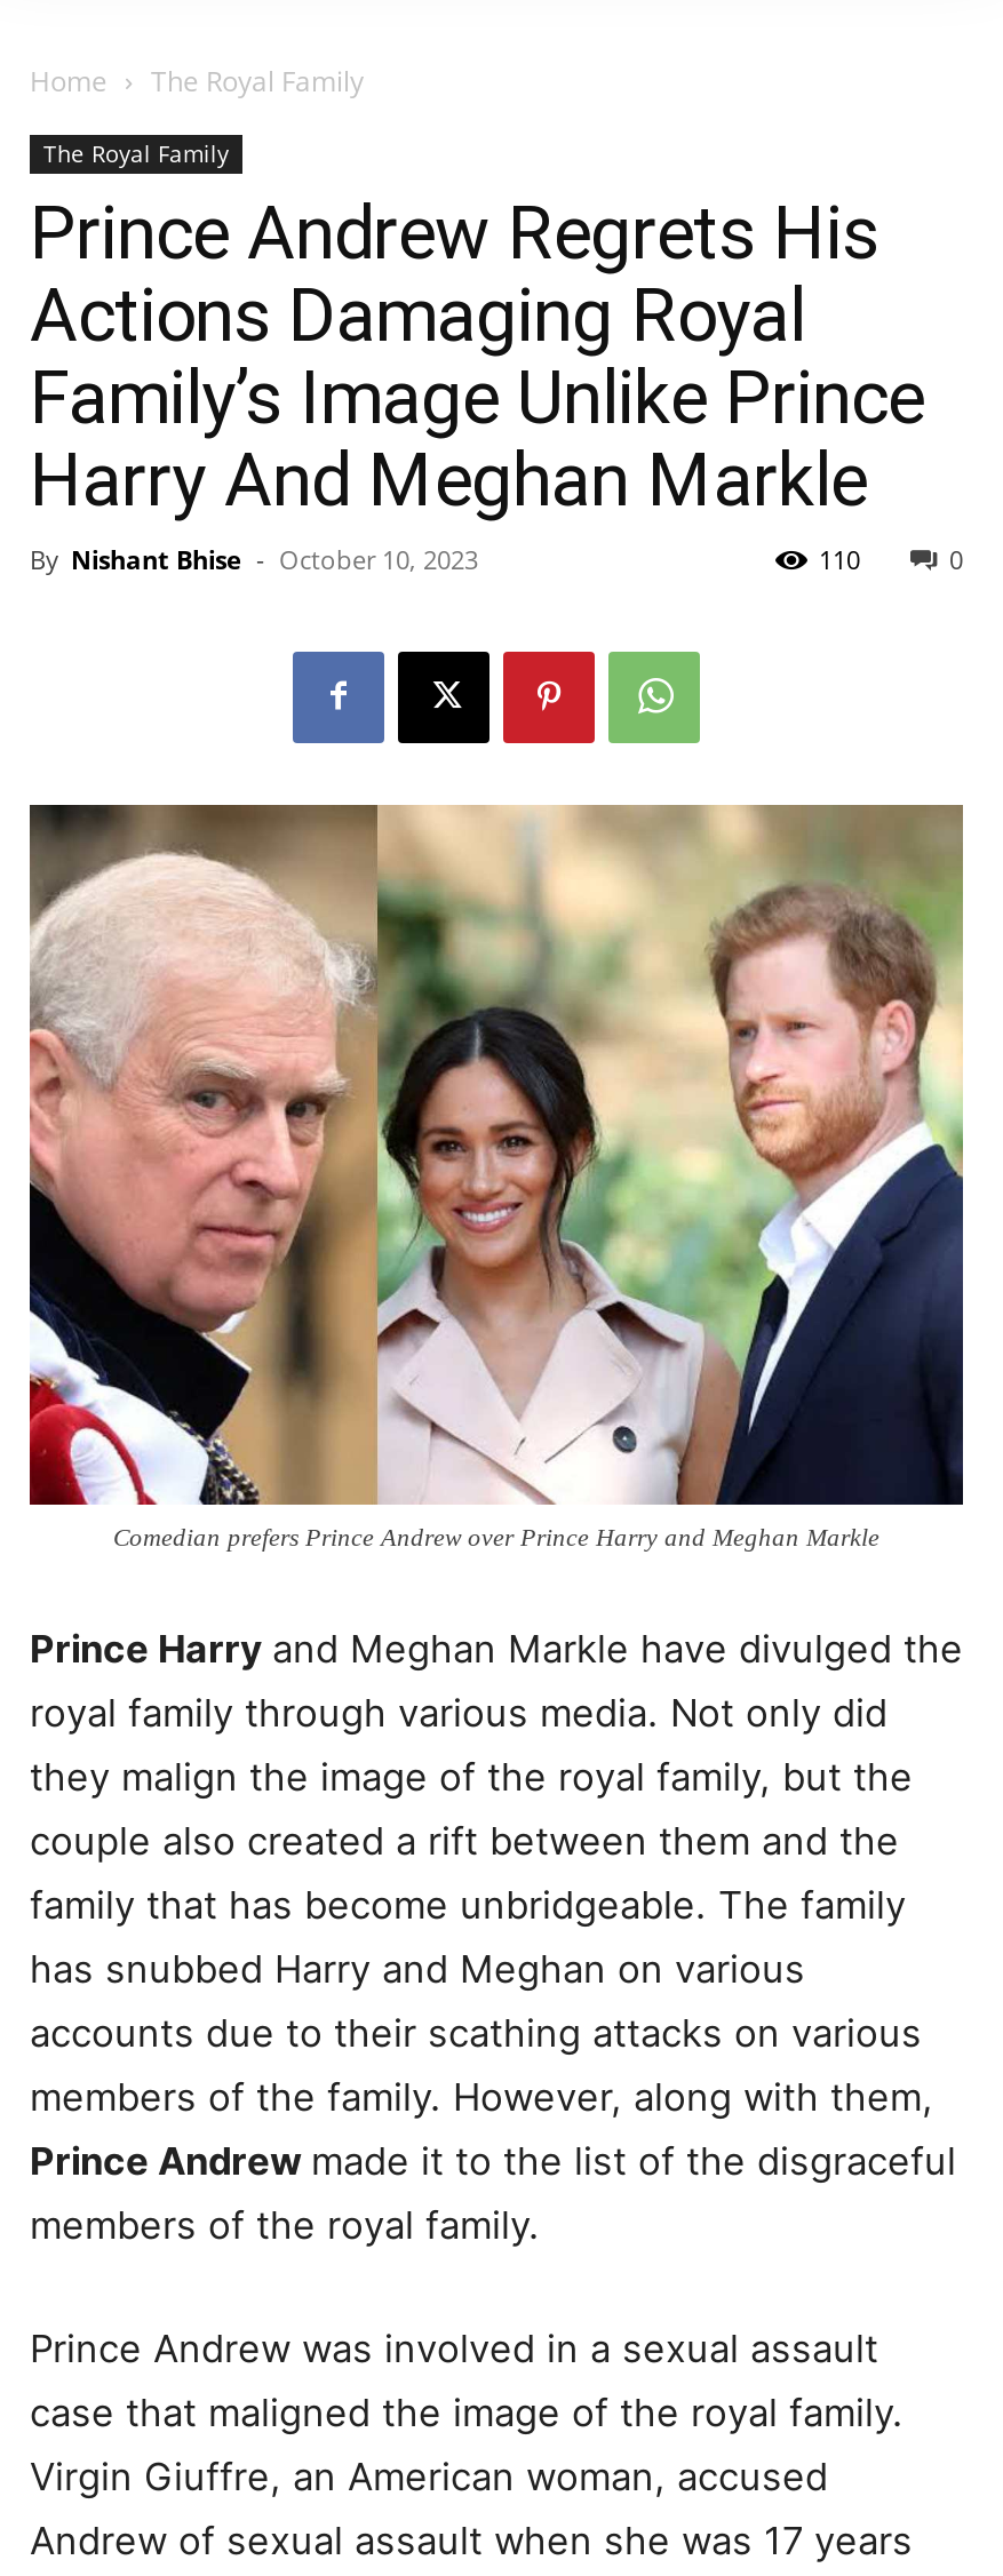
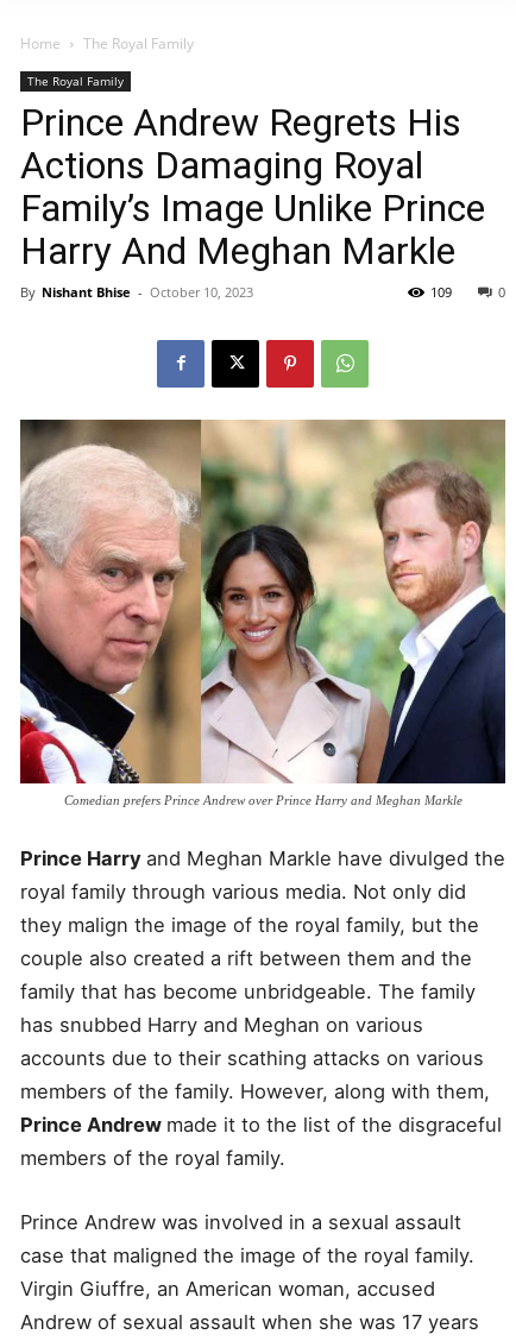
- 110
+ 109
